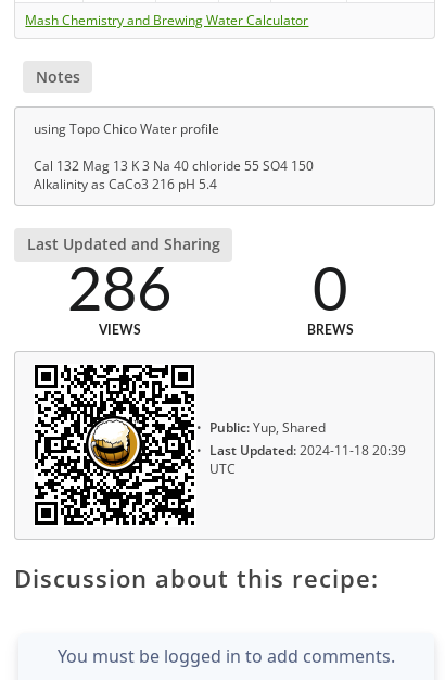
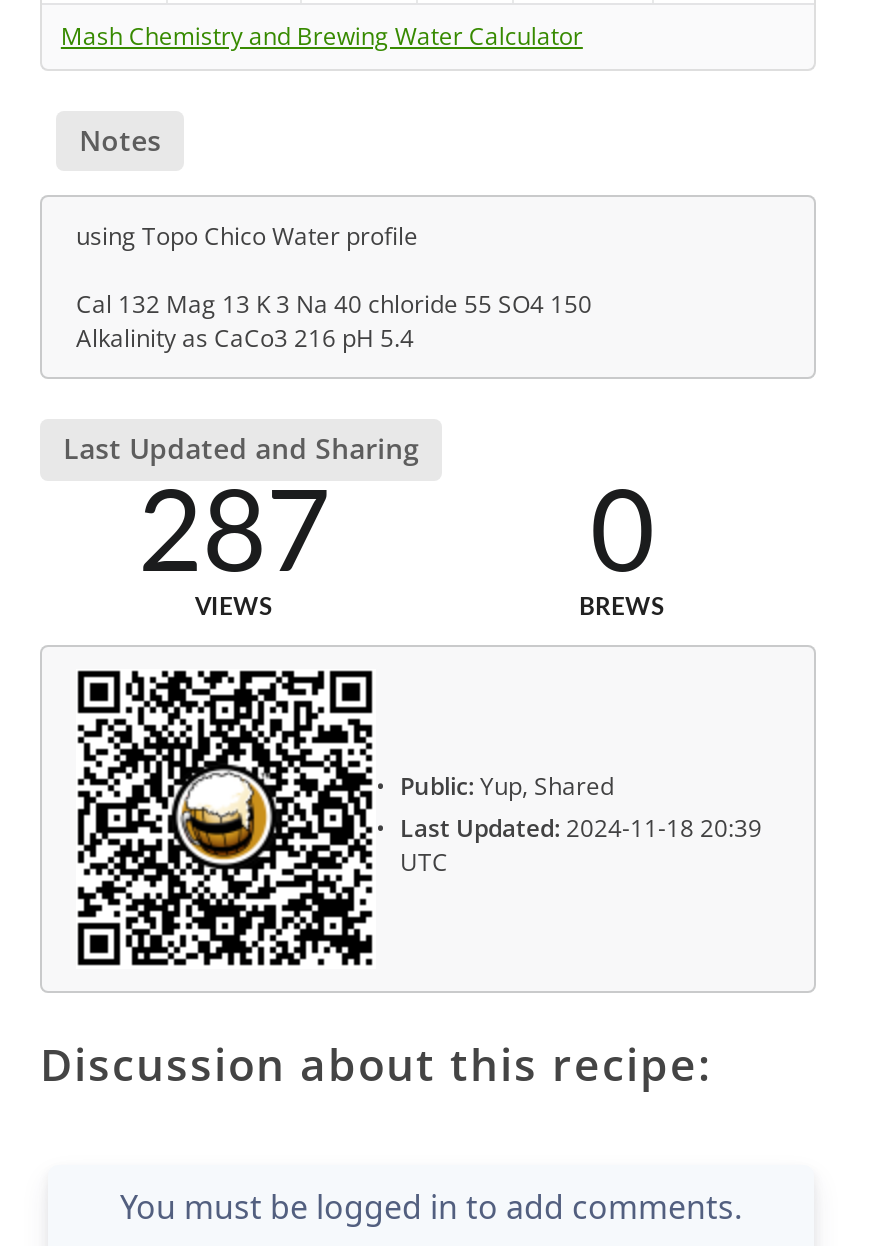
- 286
+ 287
